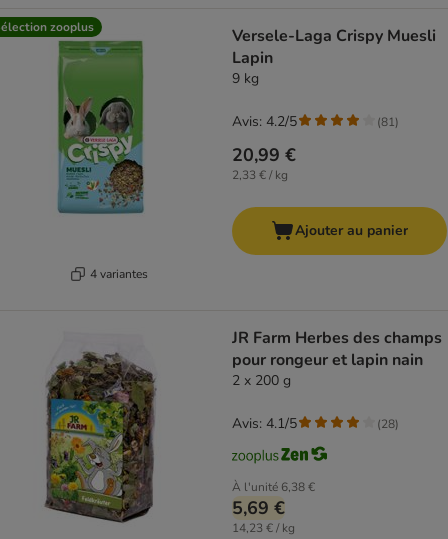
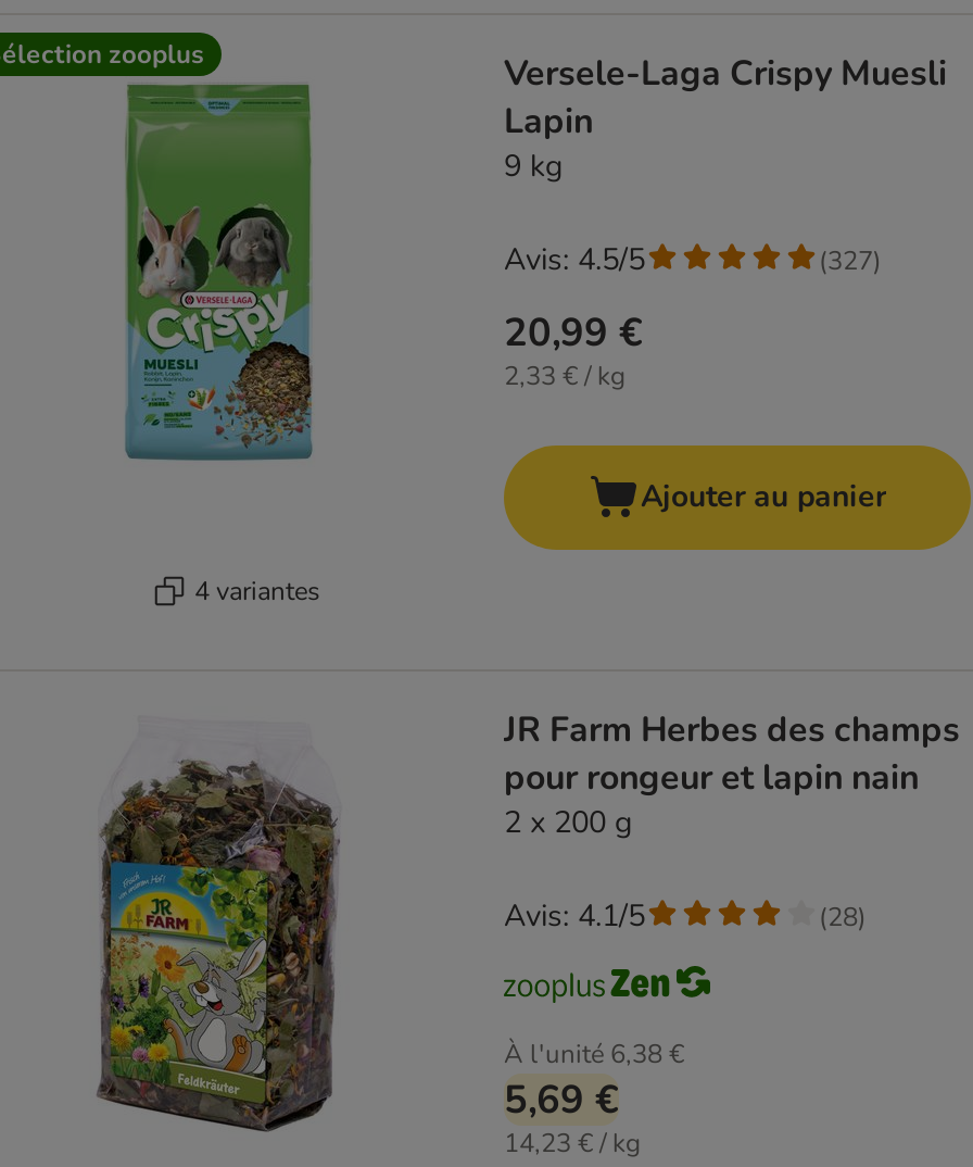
- Avis: 4.2/5
+ Avis: 4.5/5

- (81)
+ (327)
